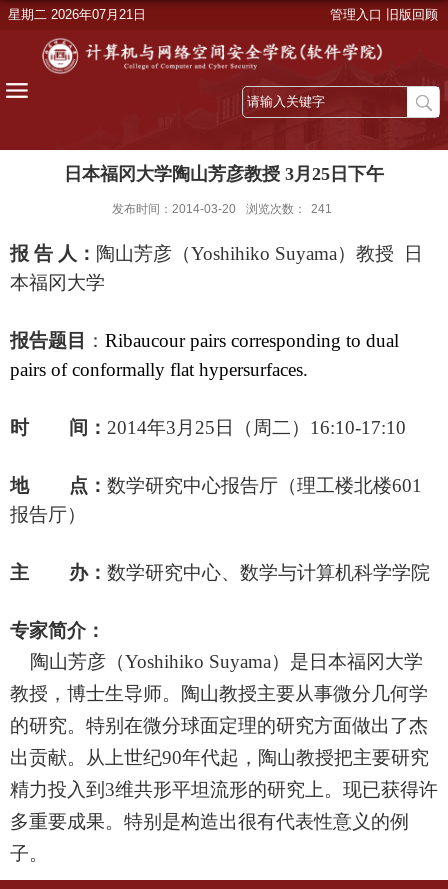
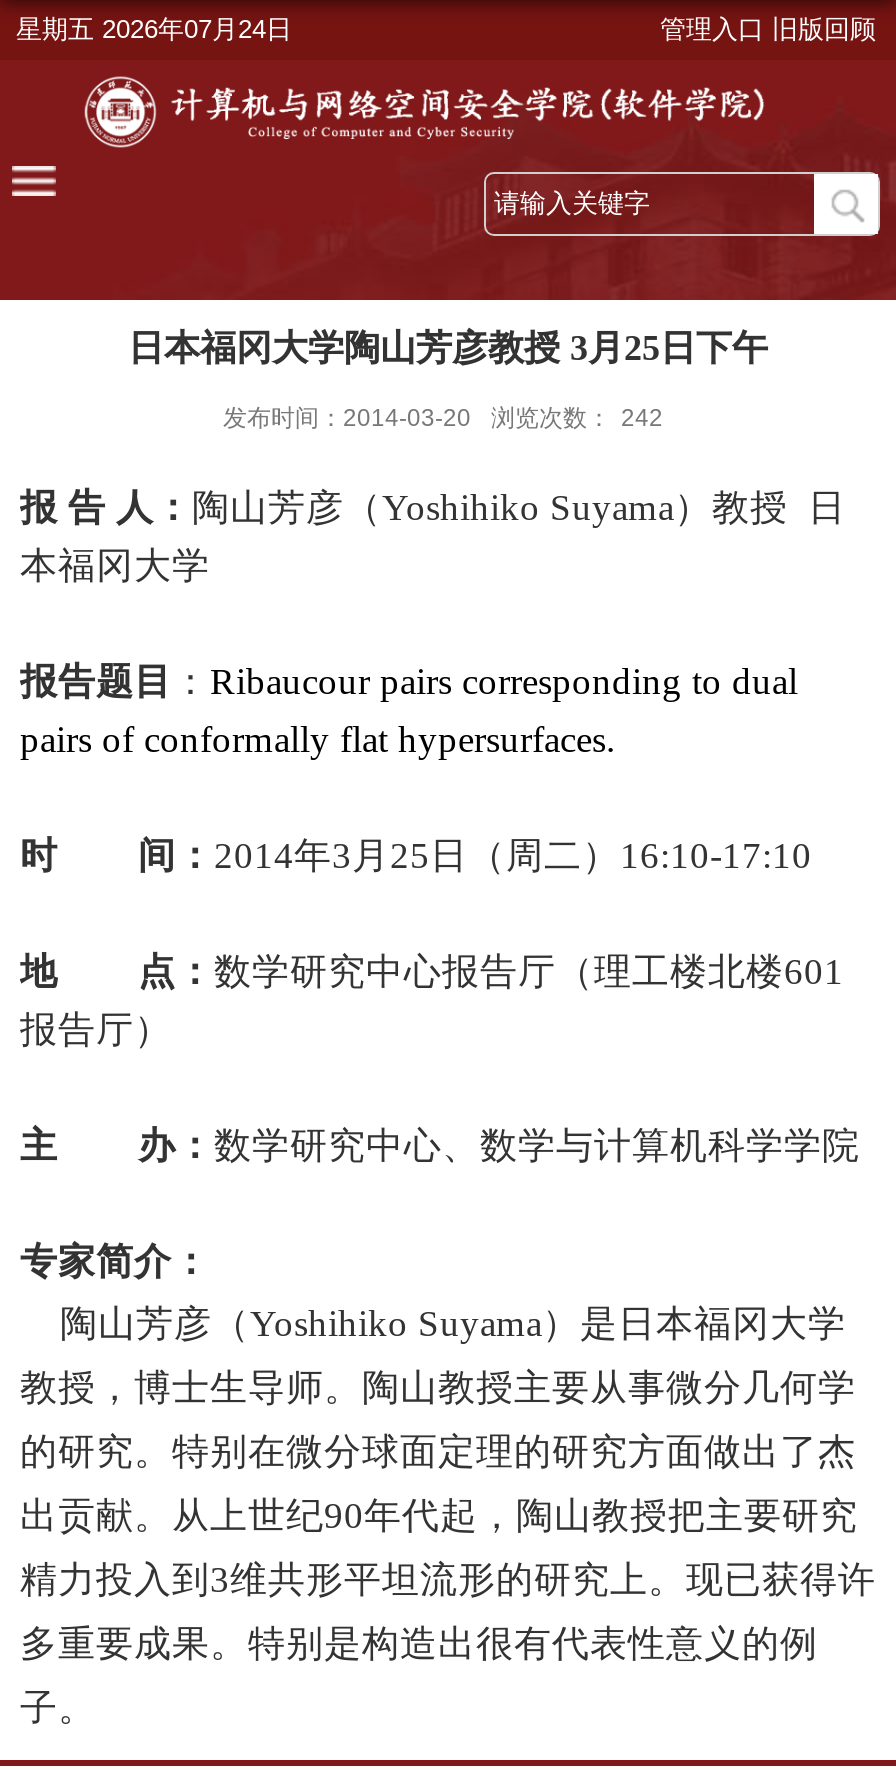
- 星期二 2026年07月21日
+ 星期五 2026年07月24日

- 发布时间：2014-03-20 浏览次数： 241
+ 发布时间：2014-03-20 浏览次数： 242
